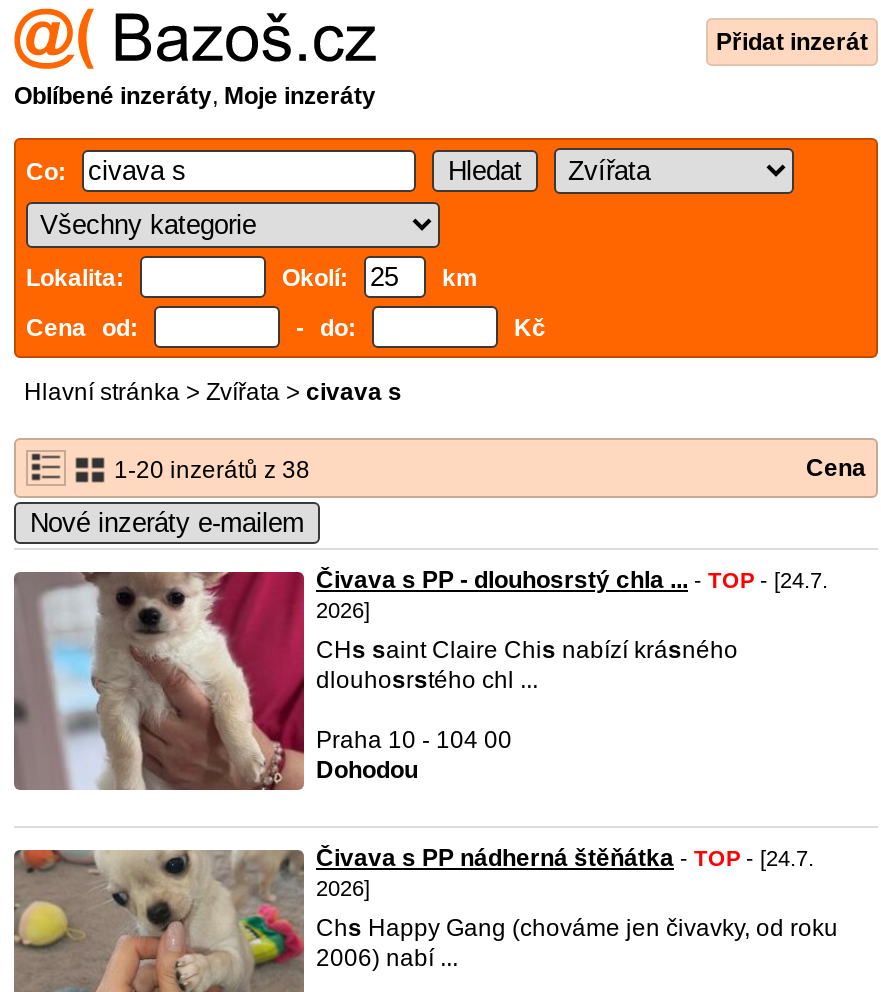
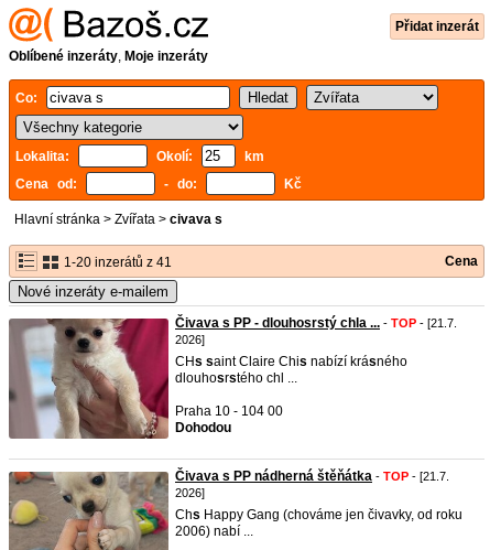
- 1-20 inzerátů z 38
+ 1-20 inzerátů z 41

- Čivava s PP - dlouhosrstý chla ... - TOP - [24.7.
+ Čivava s PP - dlouhosrstý chla ... - TOP - [21.7.

- Čivava s PP nádherná štěňátka - TOP - [24.7.
+ Čivava s PP nádherná štěňátka - TOP - [21.7.
